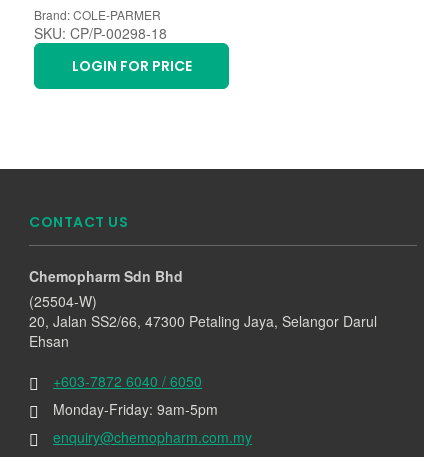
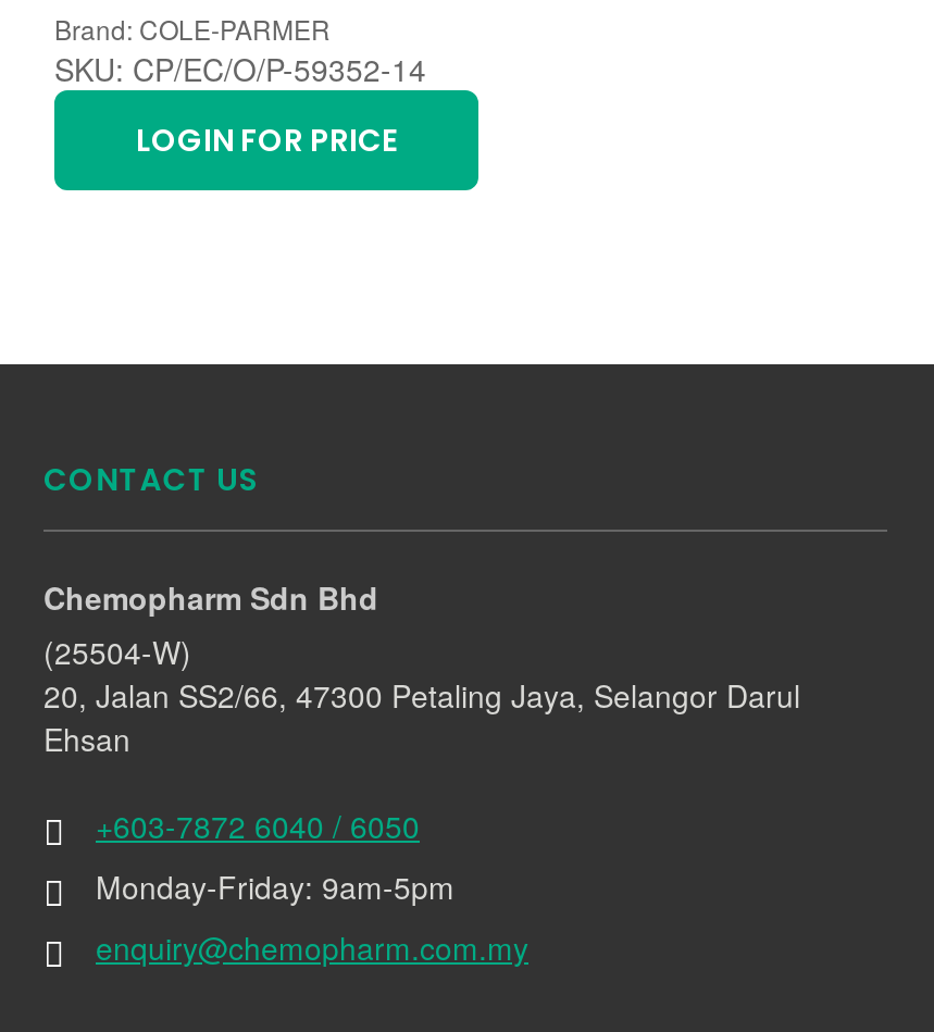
- SKU: CP/P-00298-18
+ SKU: CP/EC/O/P-59352-14
